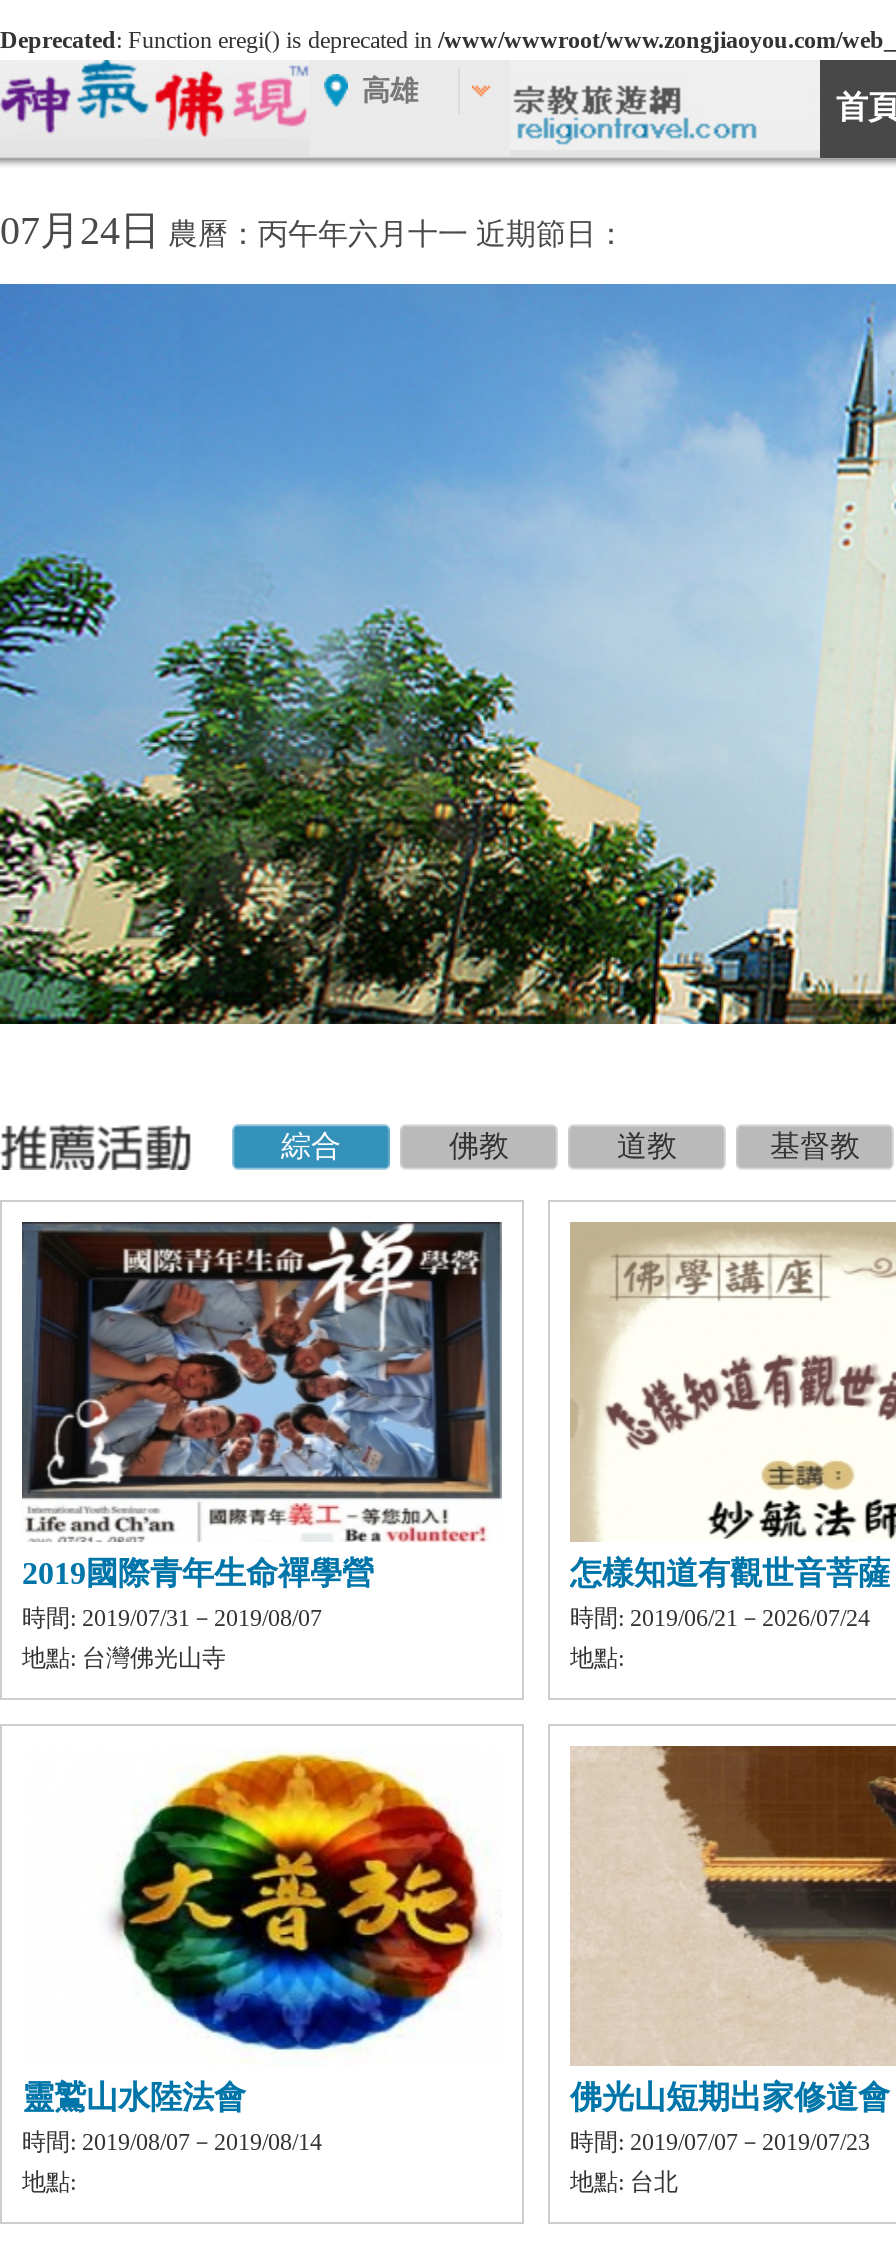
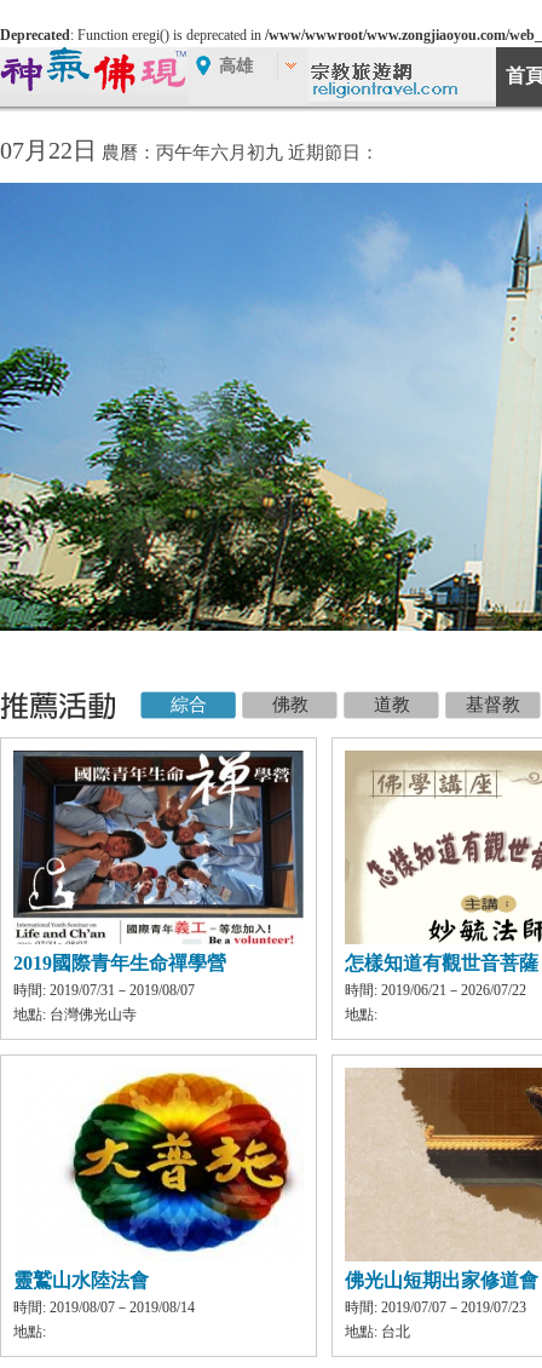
- 07月24日農曆：丙午年六月十一 近期節日：
+ 07月22日農曆：丙午年六月初九 近期節日：

- 時間: 2019/06/21－2026/07/24
+ 時間: 2019/06/21－2026/07/22
